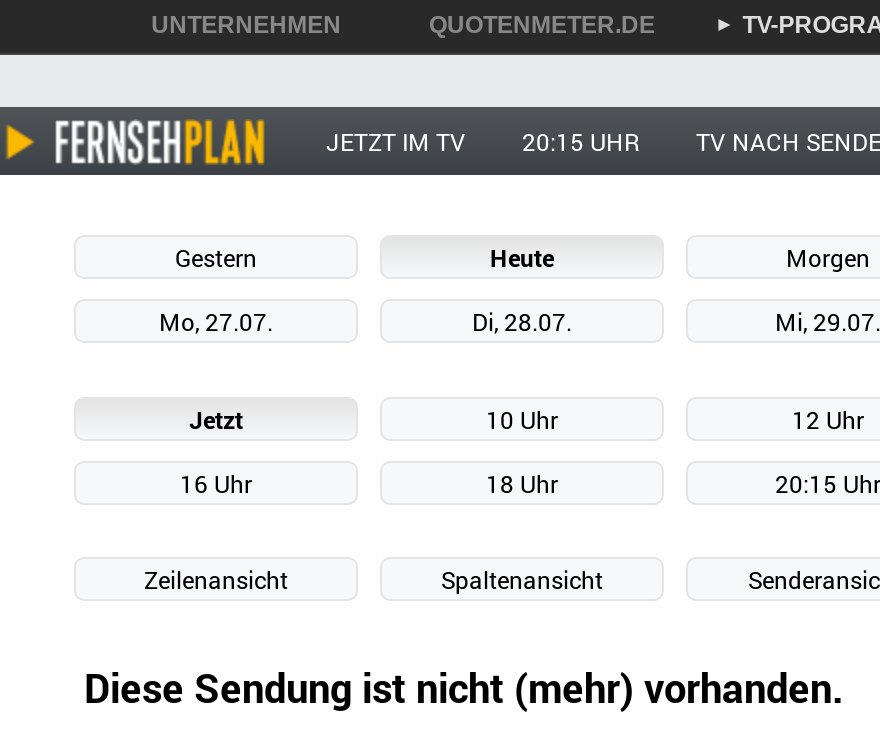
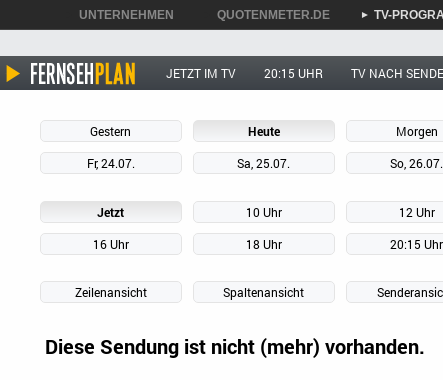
- Mo, 27.07.
- Di, 28.07.
- Mi, 29.07.
+ Fr, 24.07.
+ Sa, 25.07.
+ So, 26.07.
